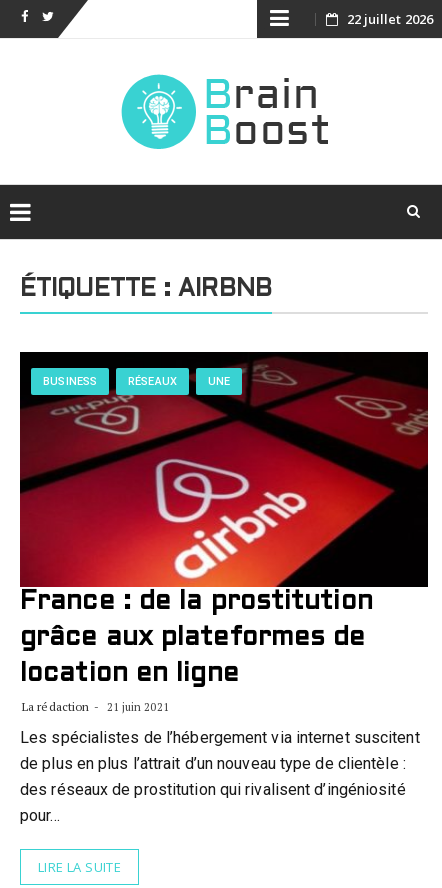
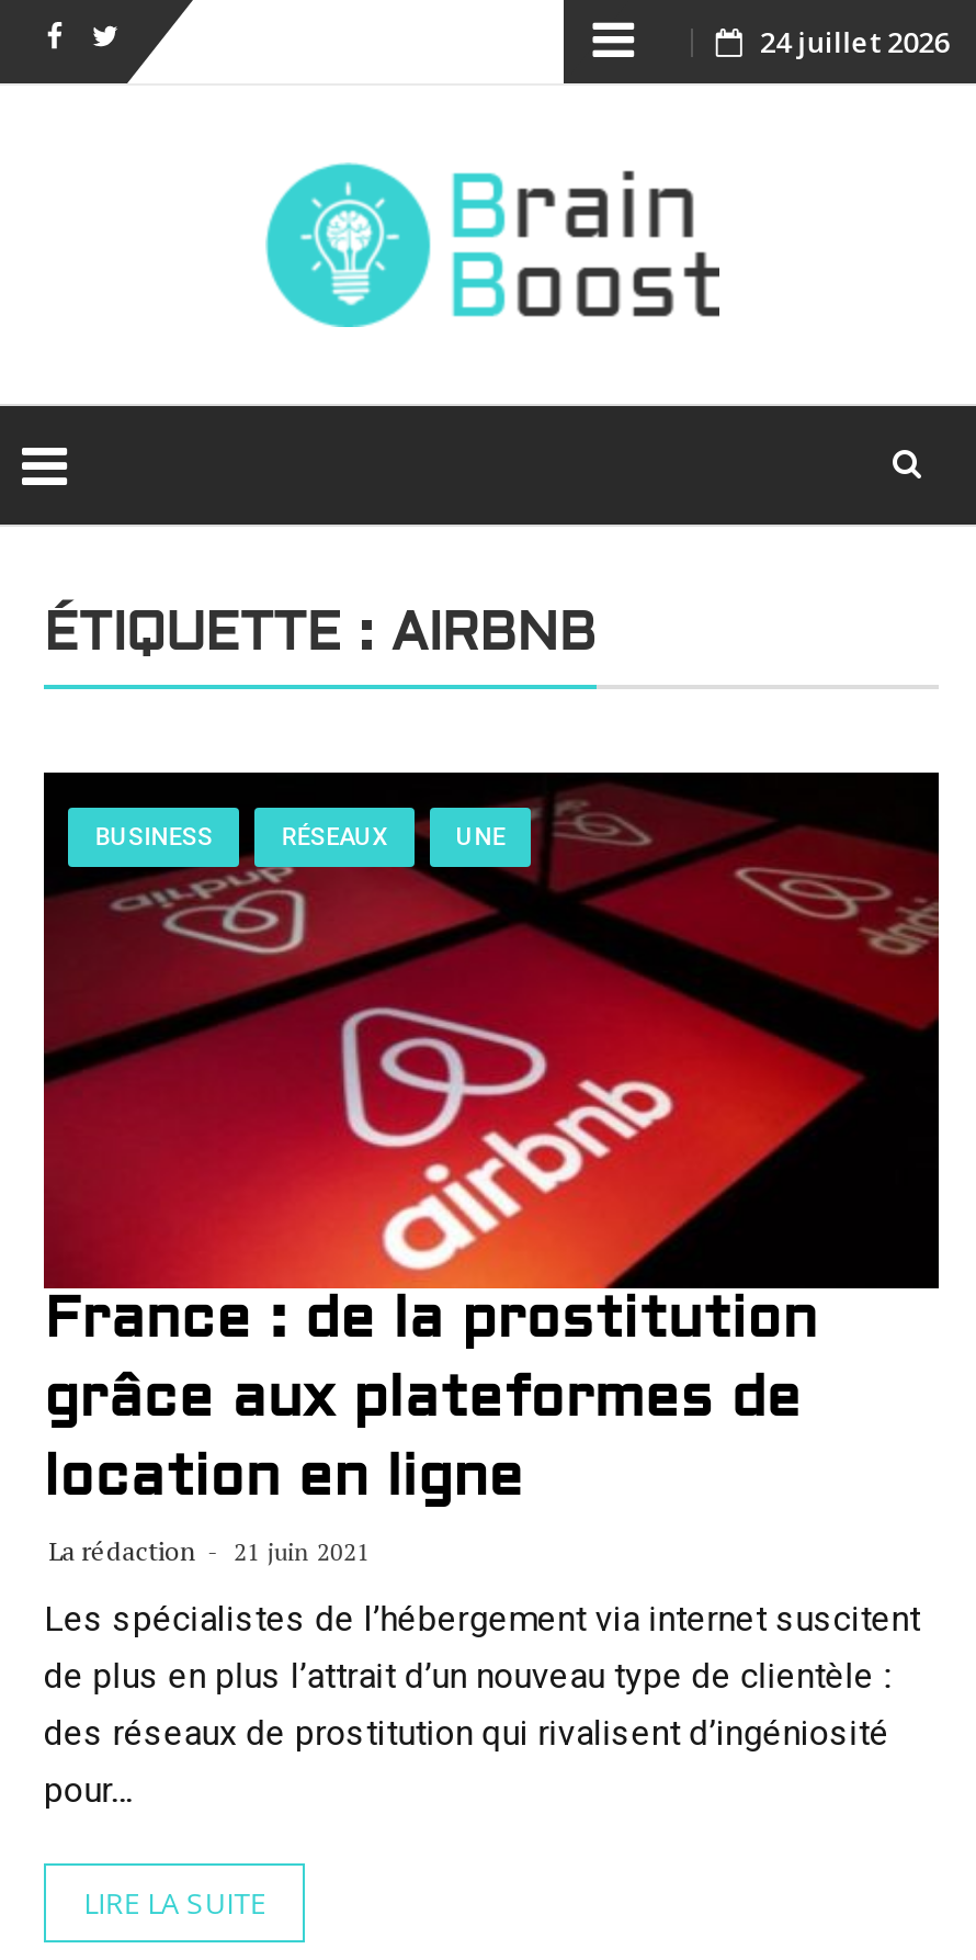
- 22 juillet 2026
+ 24 juillet 2026
